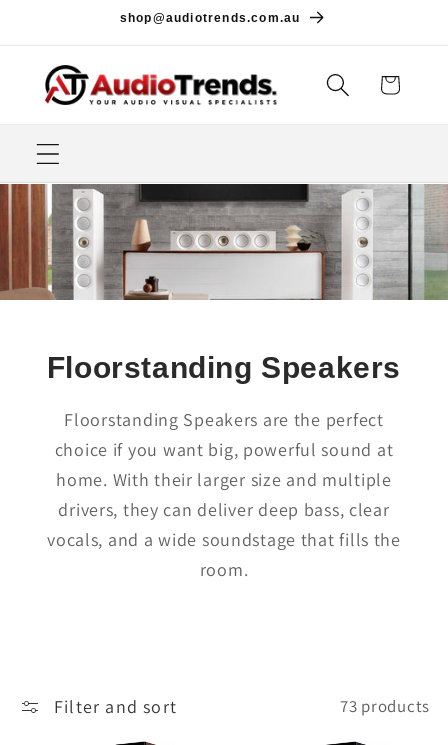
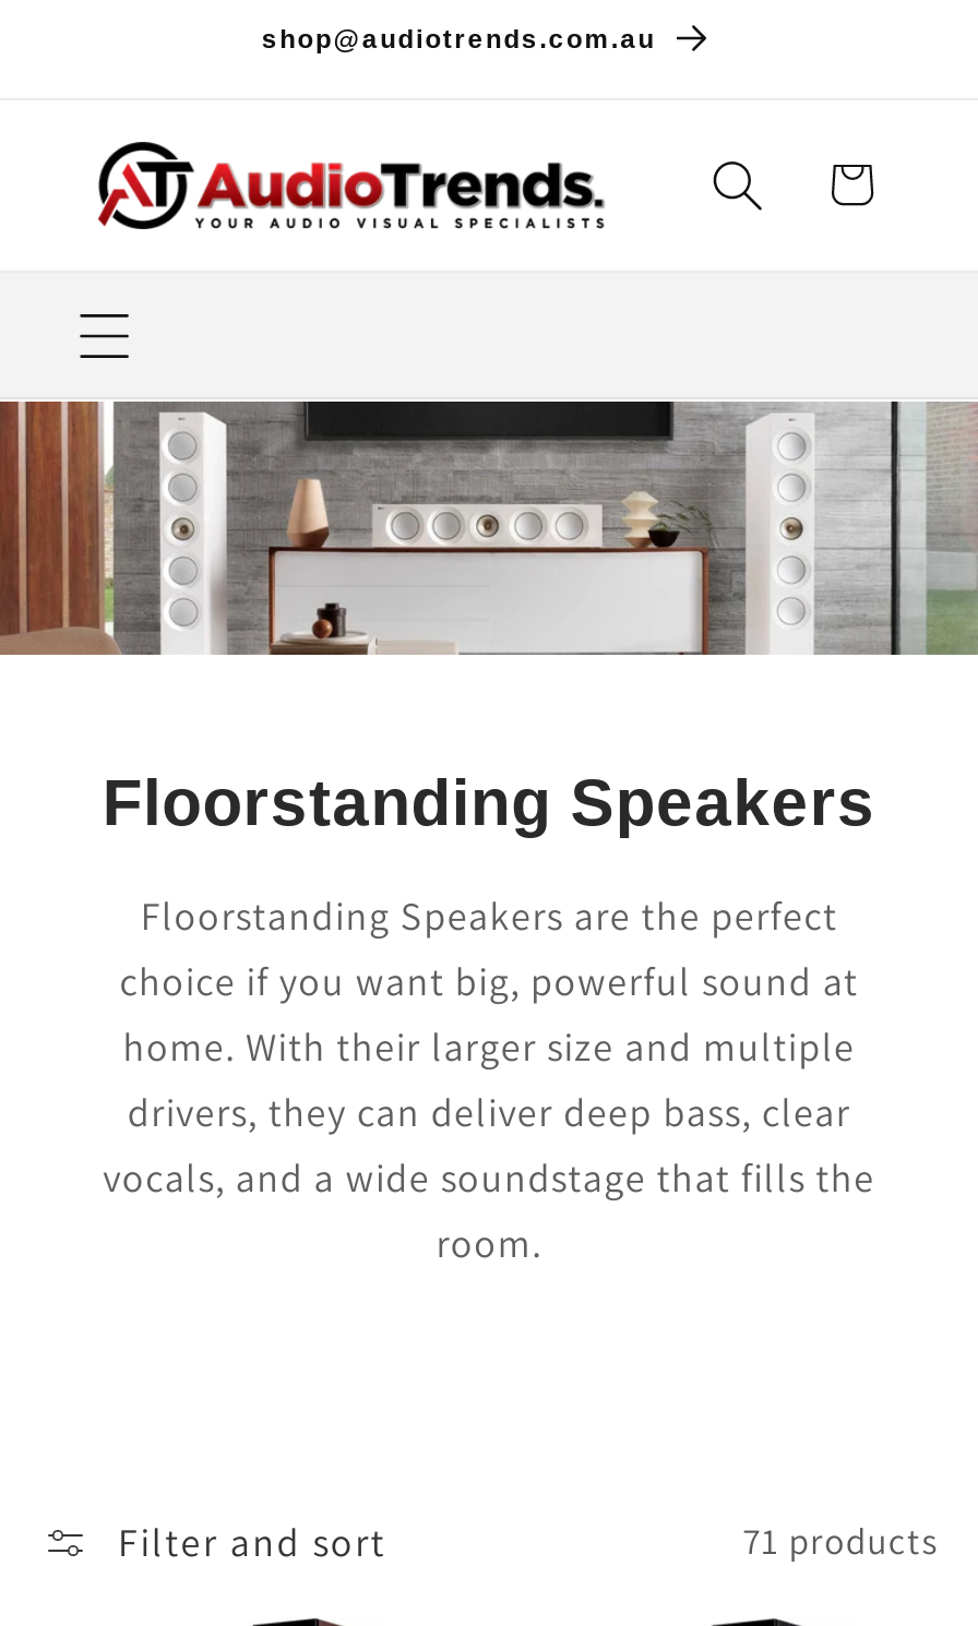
- 73 products
+ 71 products
